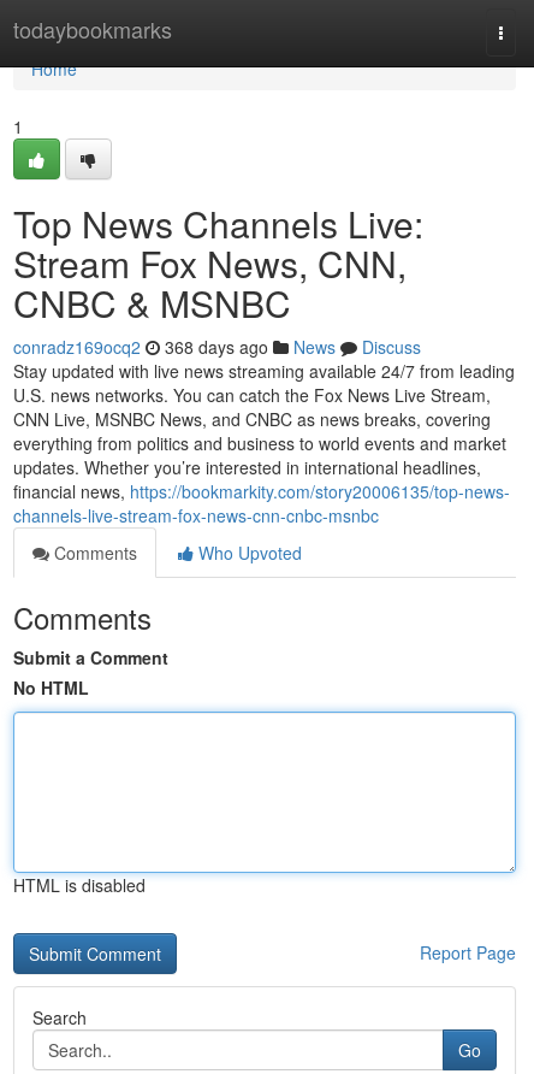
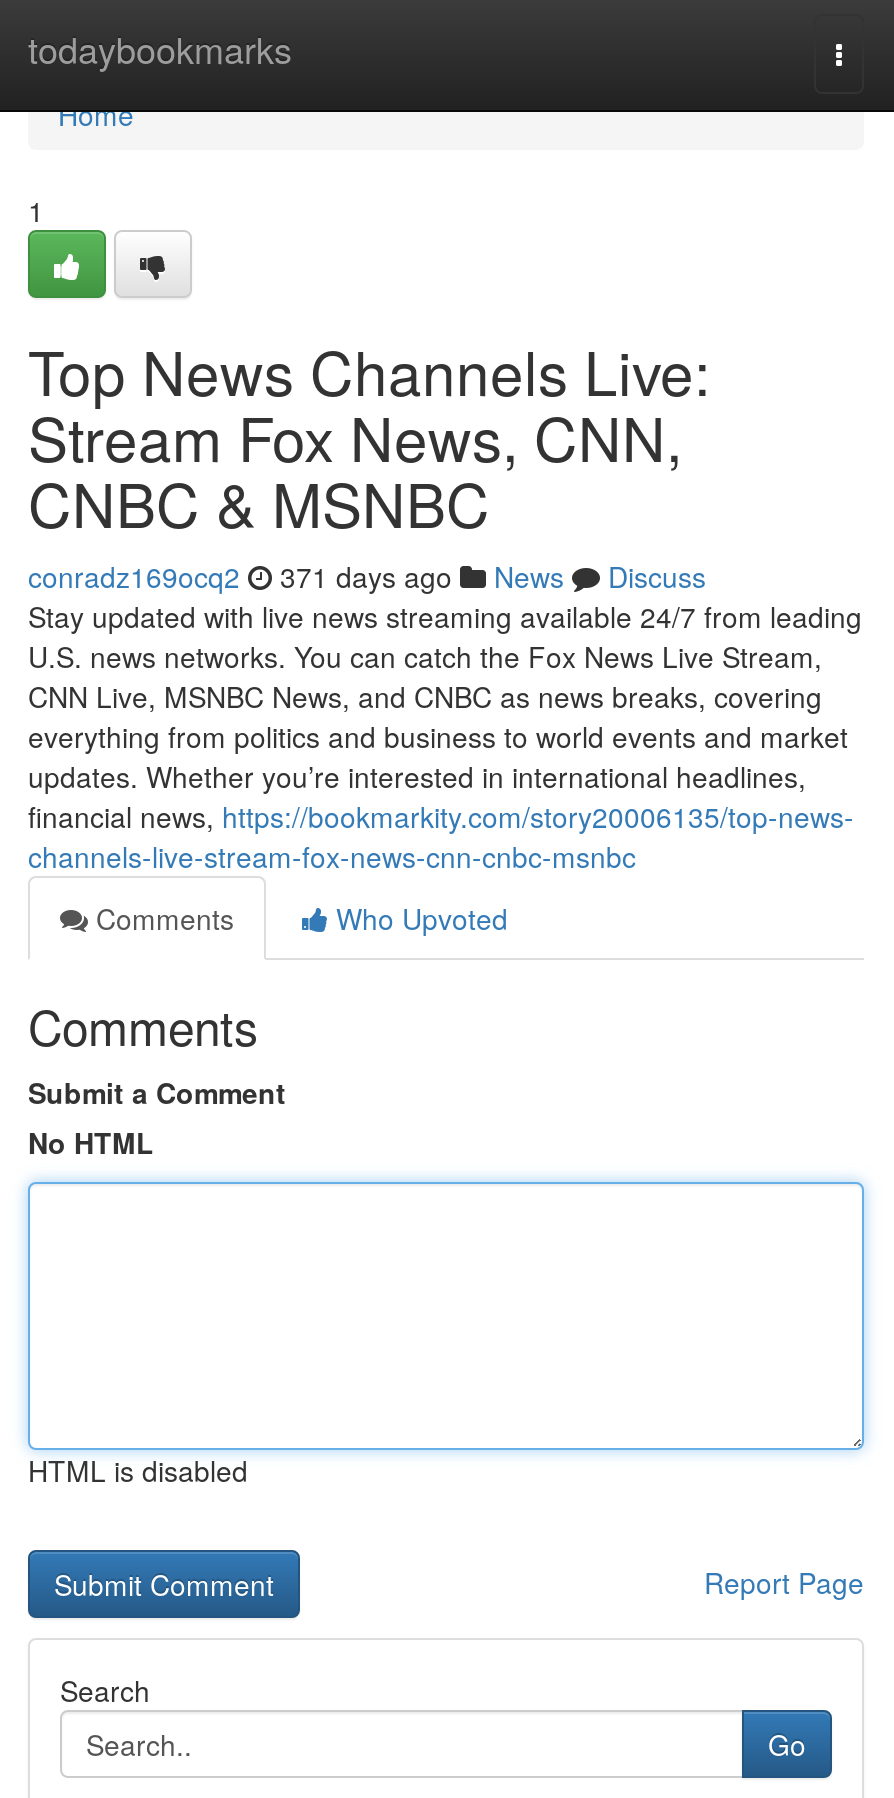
- conradz169ocq2 368 days ago News Discuss
+ conradz169ocq2 371 days ago News Discuss
